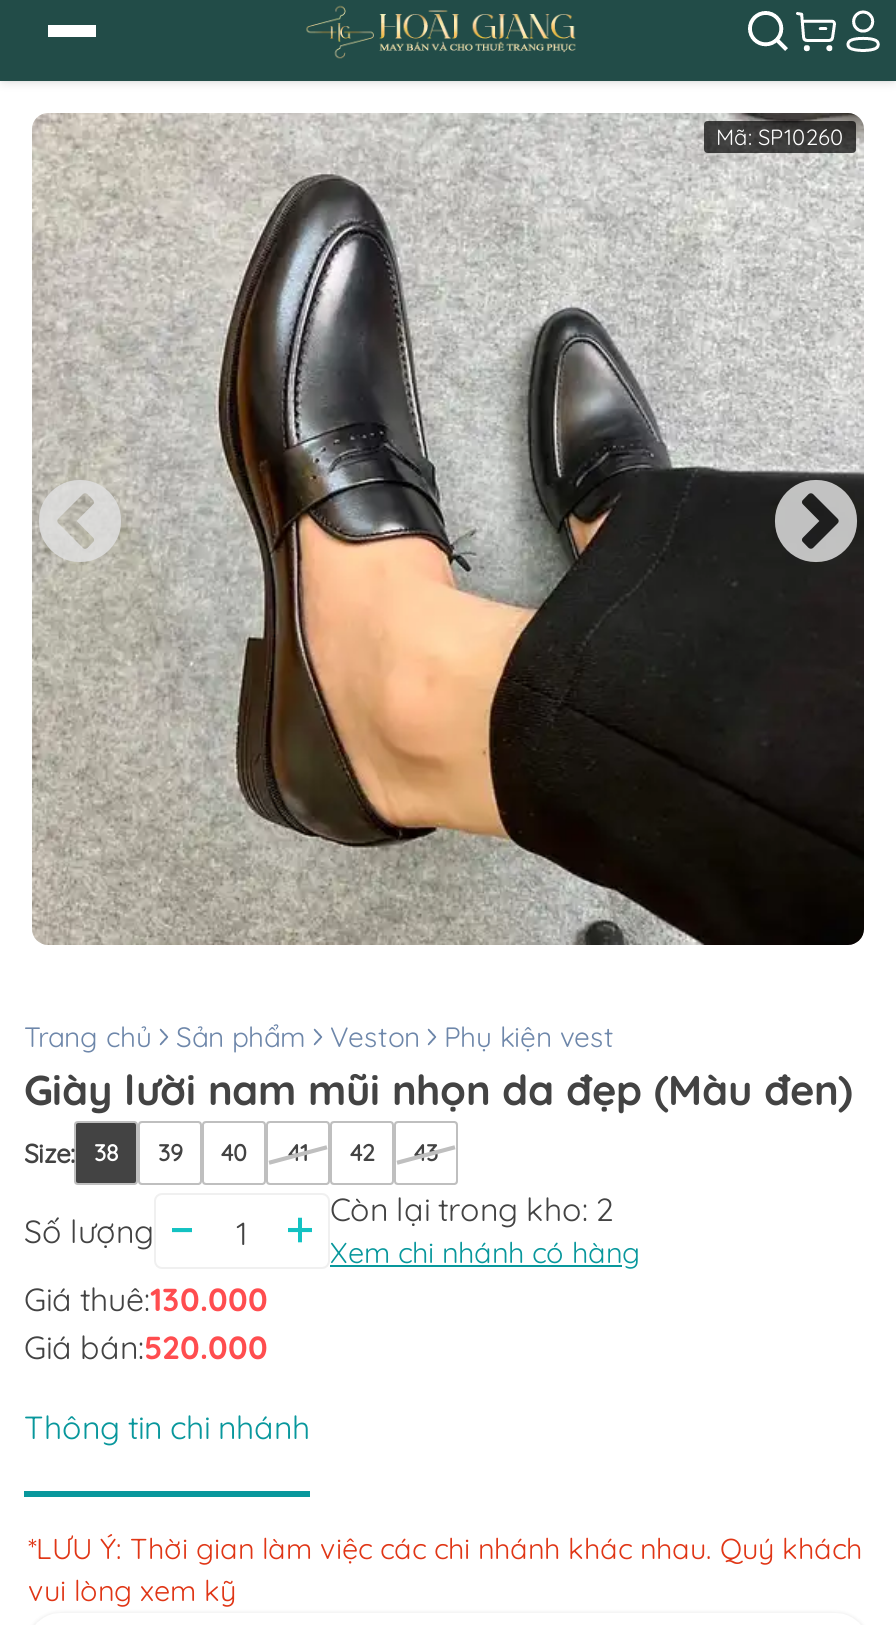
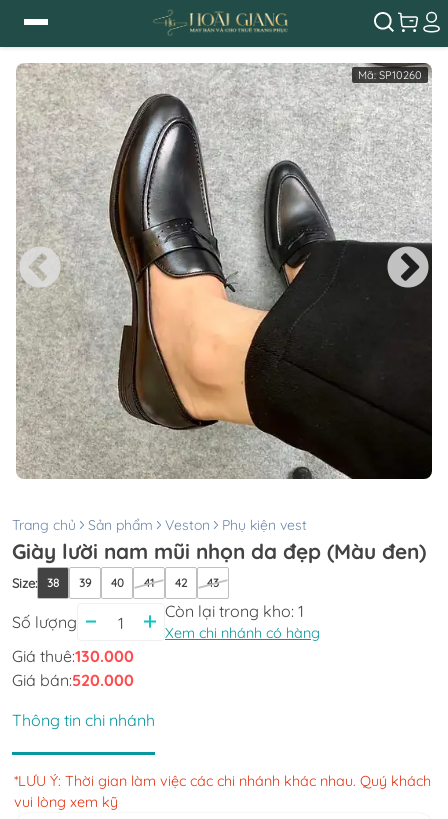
- Còn lại trong kho: 2
+ Còn lại trong kho: 1
